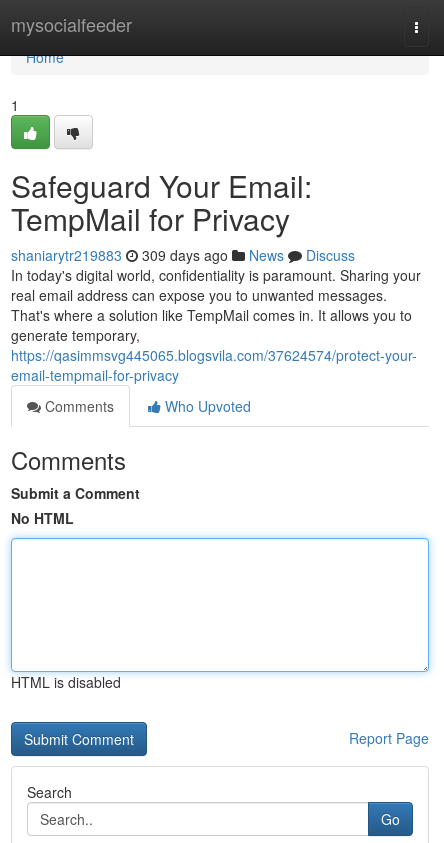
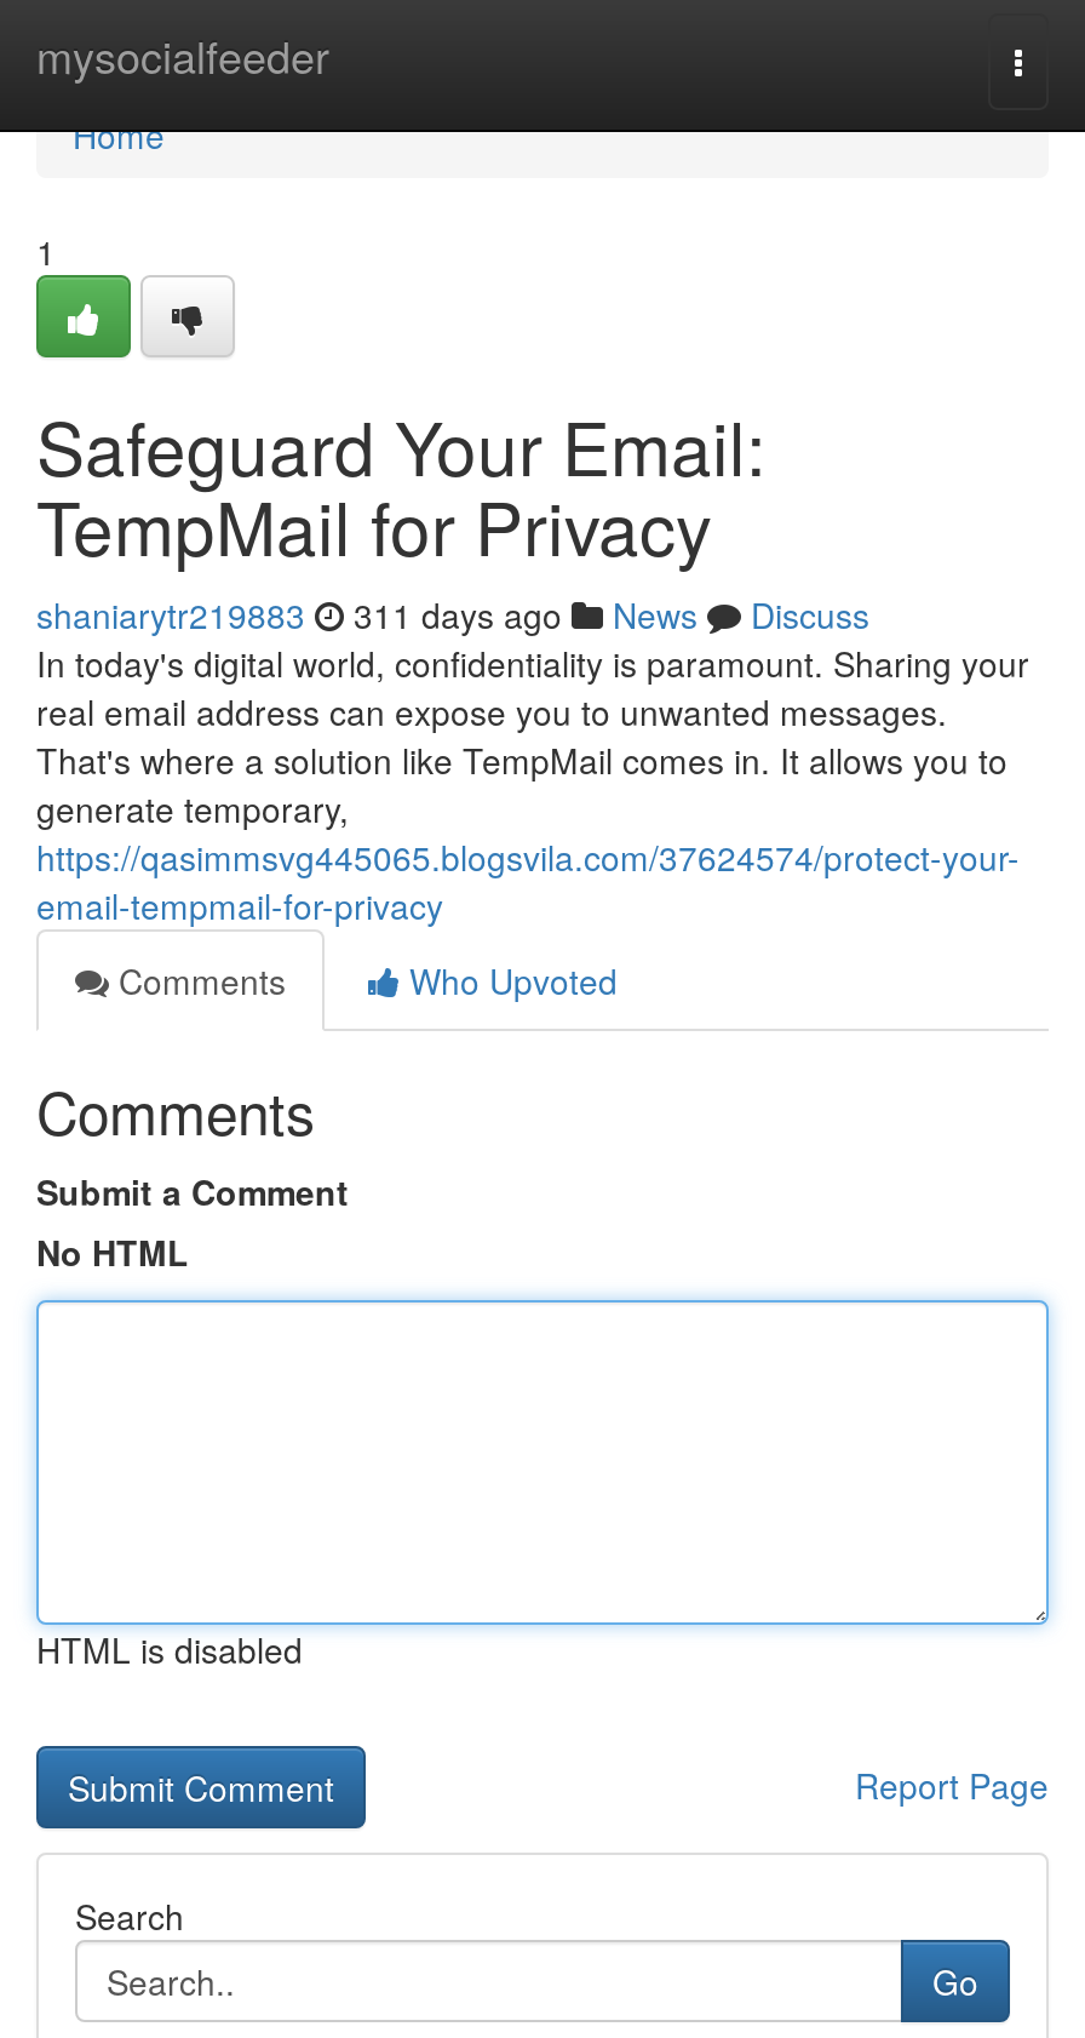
- shaniarytr219883 309 days ago News Discuss
+ shaniarytr219883 311 days ago News Discuss
